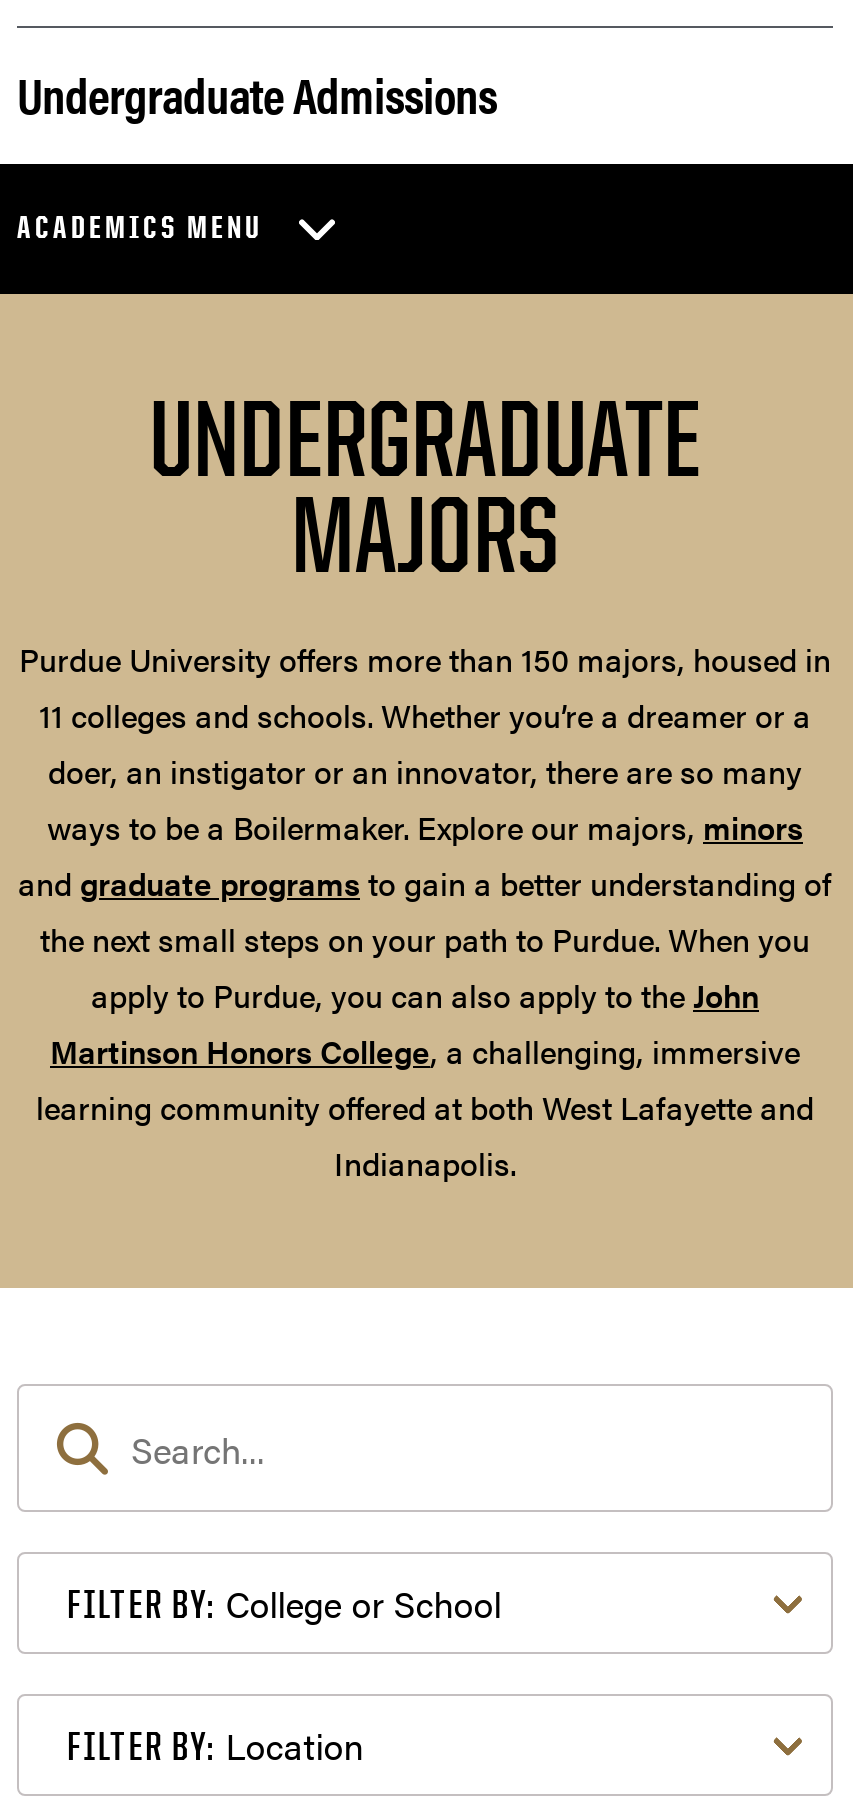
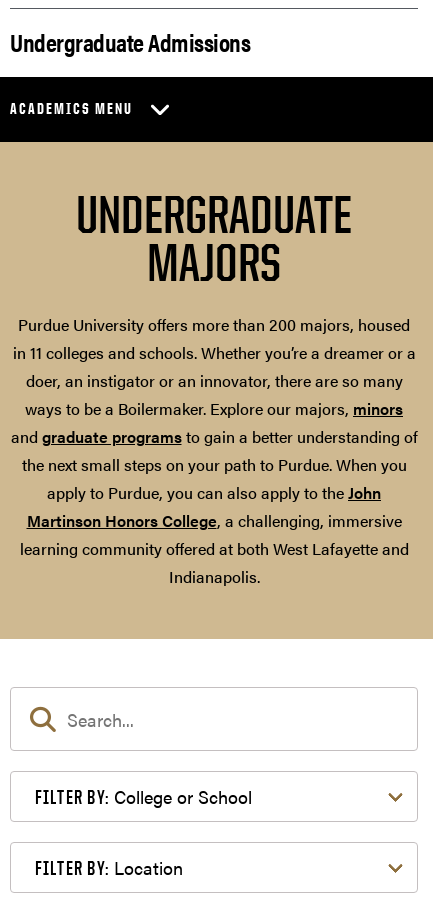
- Purdue University offers more than 150 majors, housed in
- 11 colleges and schools. Whether you’re a dreamer or a
+ Purdue University offers more than 200 majors, housed
+ in 11 colleges and schools. Whether you’re a dreamer or a
